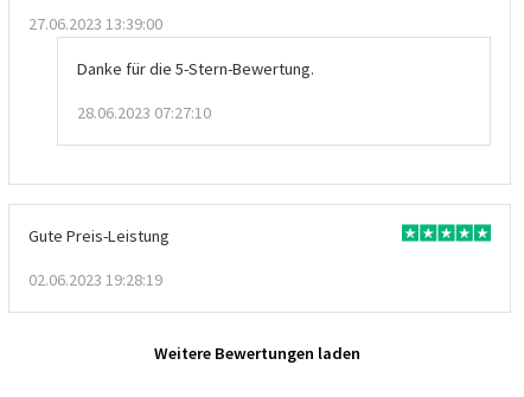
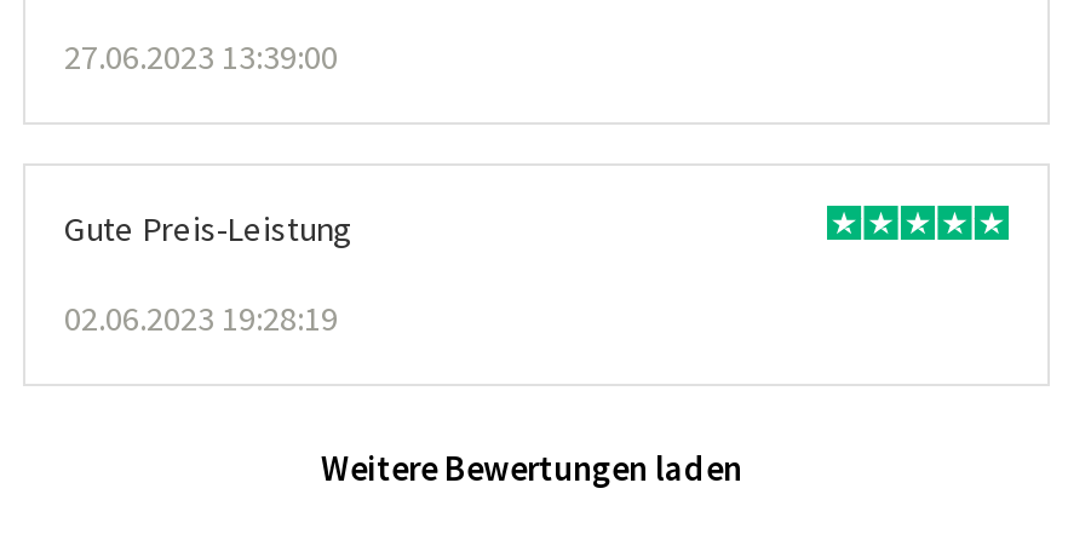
- Danke für die 5-Stern-Bewertung.
- 28.06.2023 07:27:10
